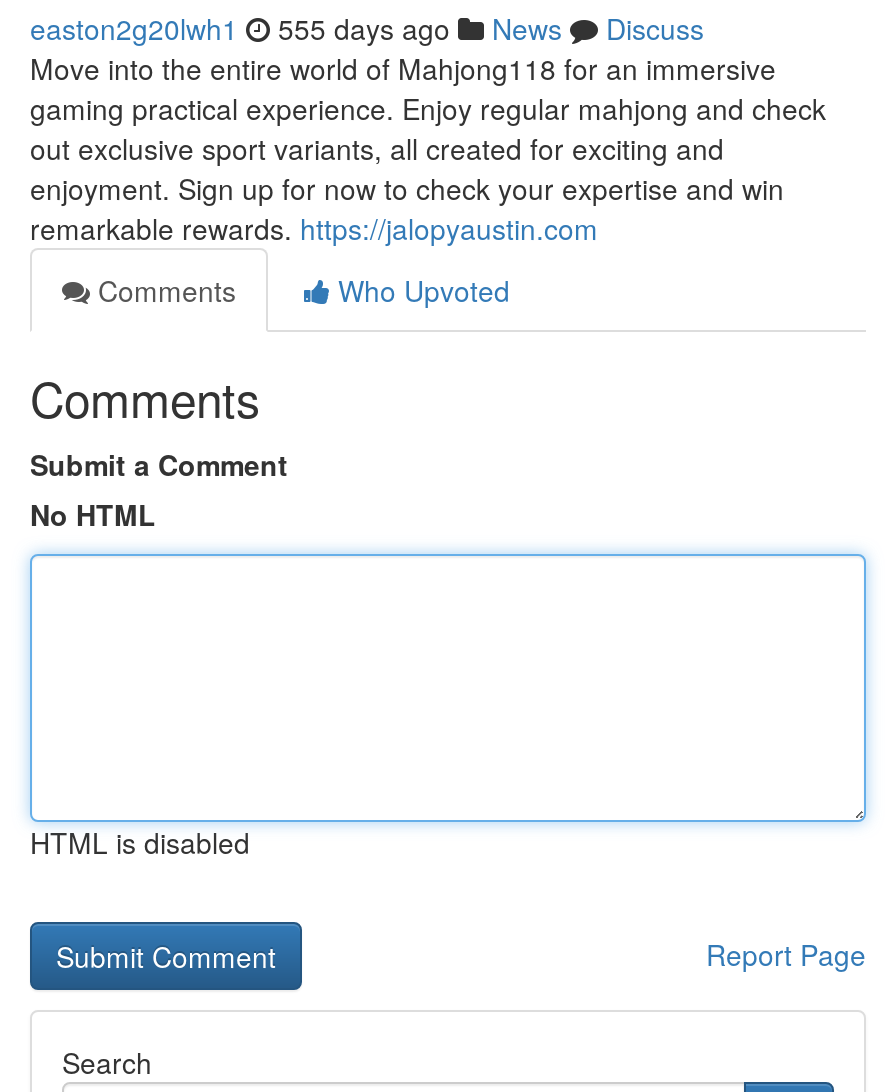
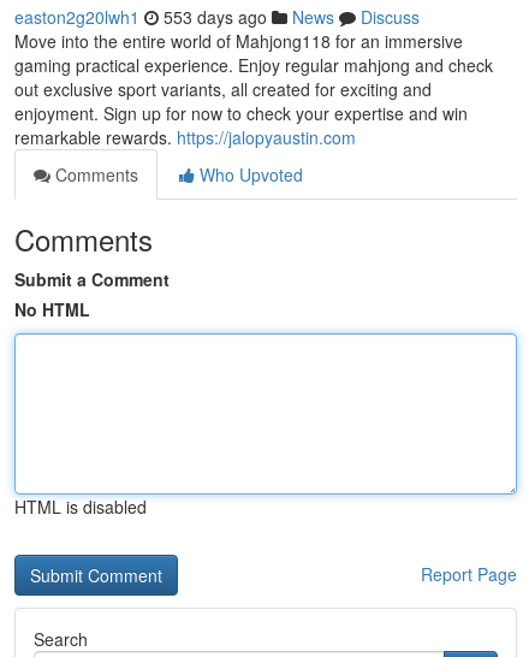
- easton2g20lwh1 555 days ago News Discuss
+ easton2g20lwh1 553 days ago News Discuss
